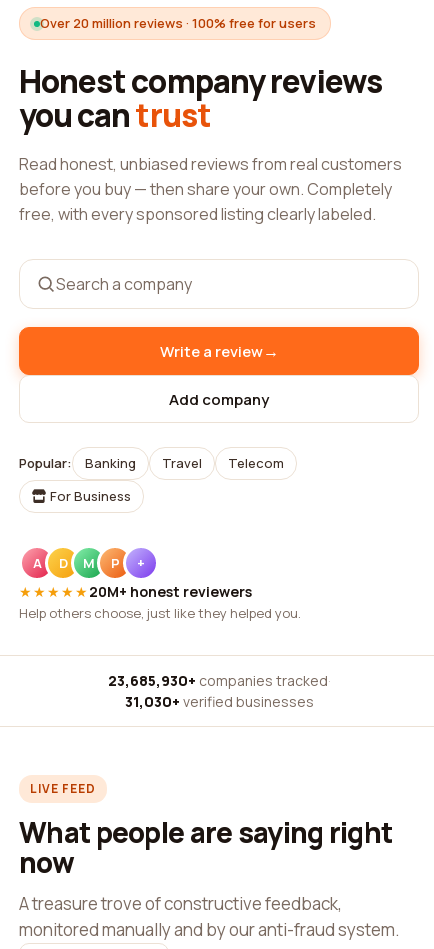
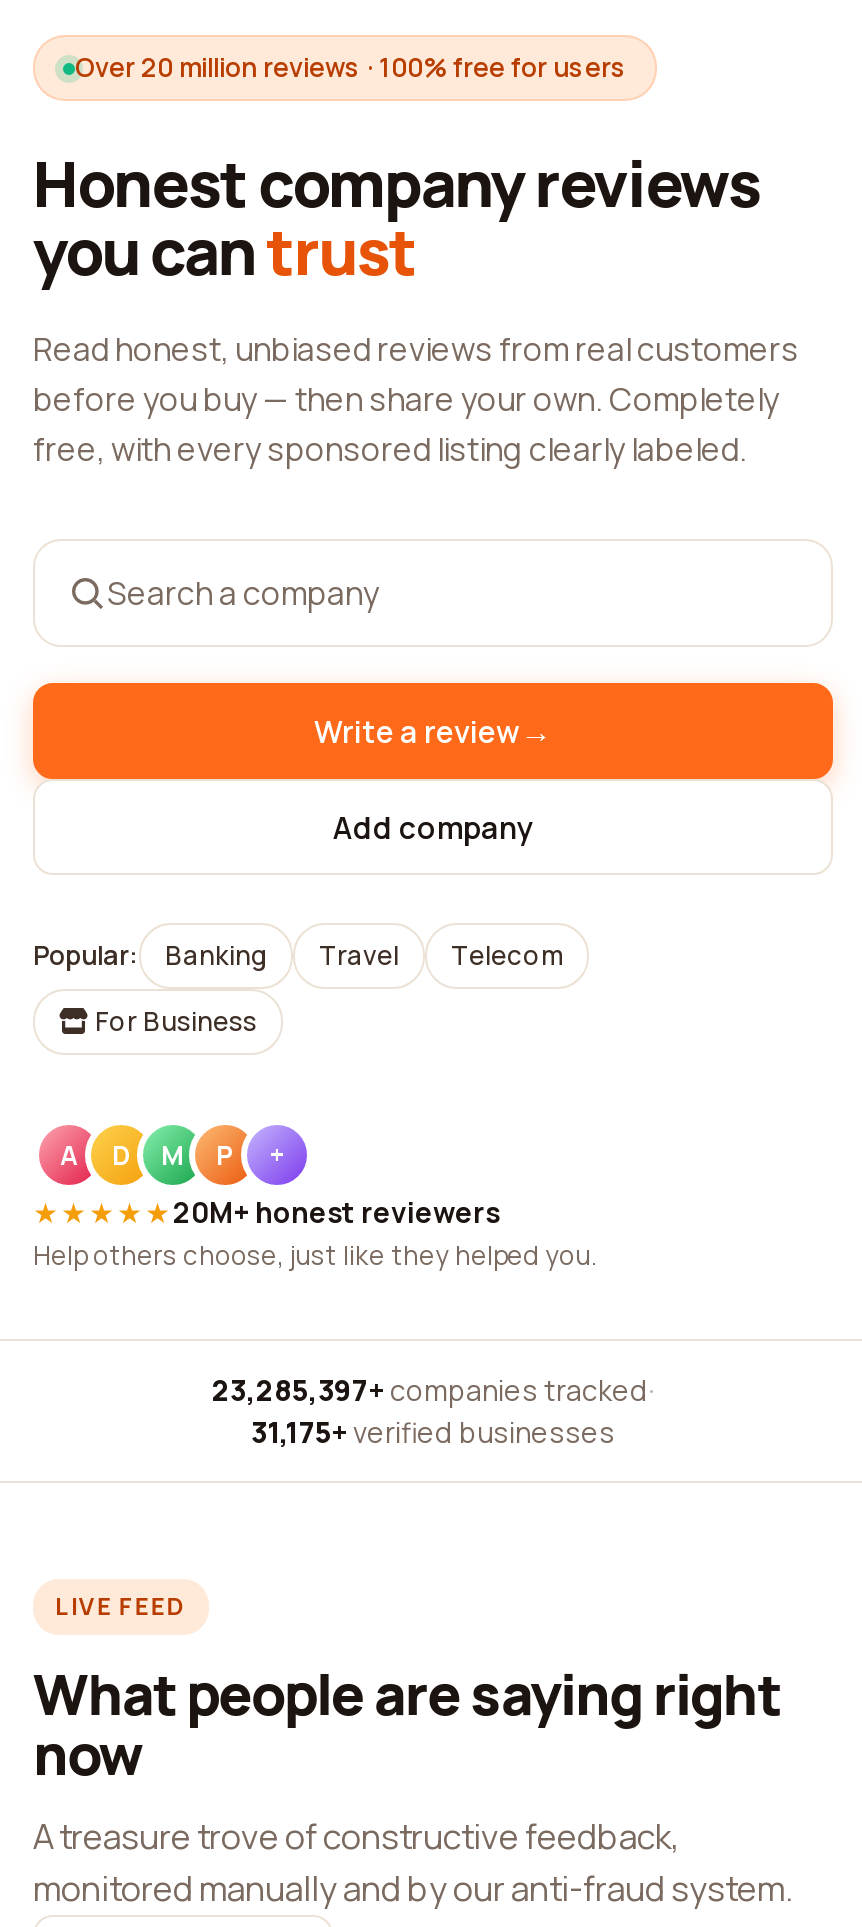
- 23,685,930+ companies tracked ·
+ 23,285,397+ companies tracked ·

- 31,030+ verified businesses
+ 31,175+ verified businesses
